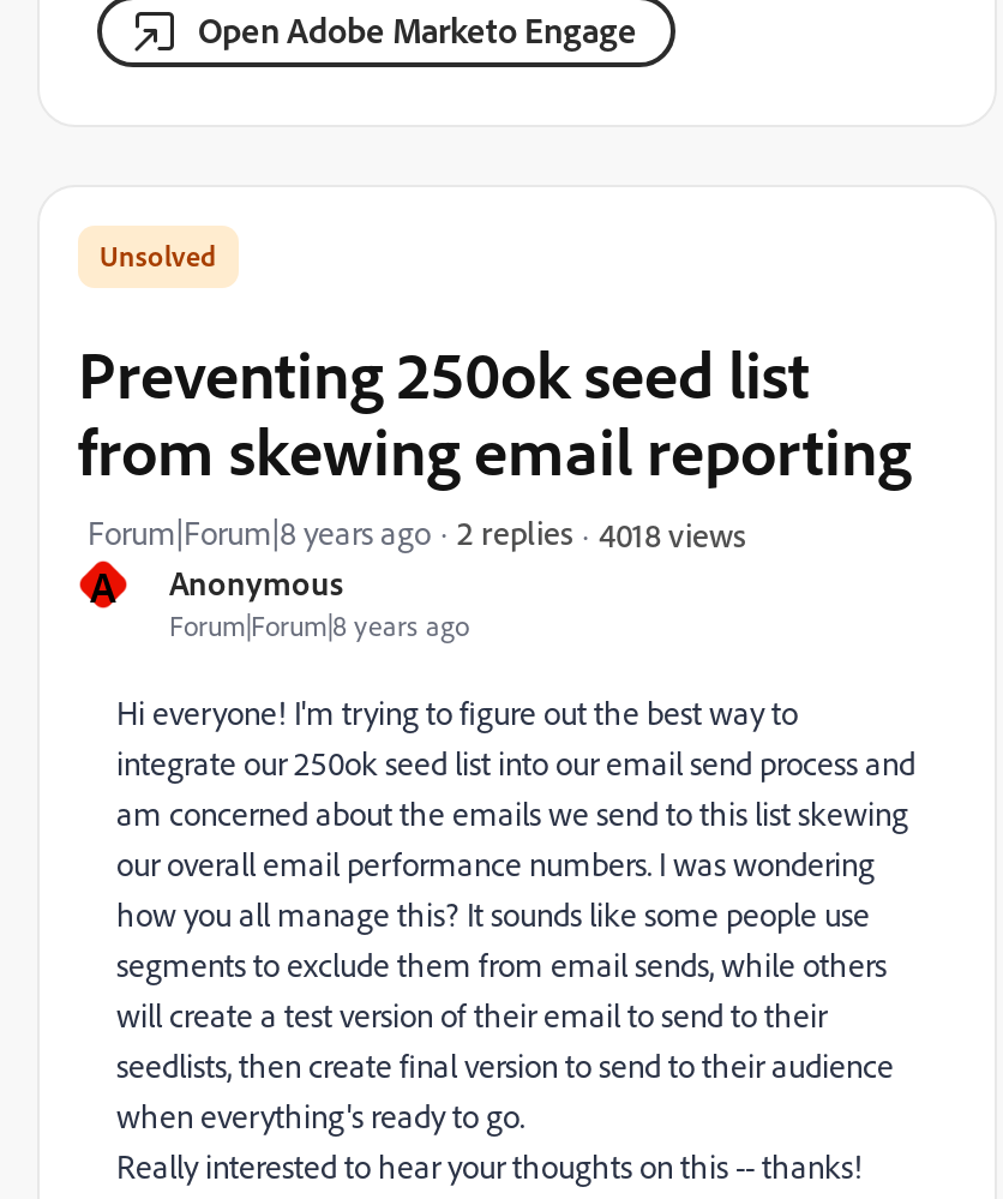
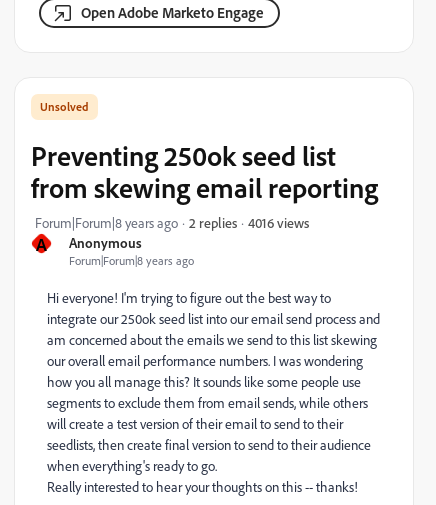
- 4018 views
+ 4016 views
